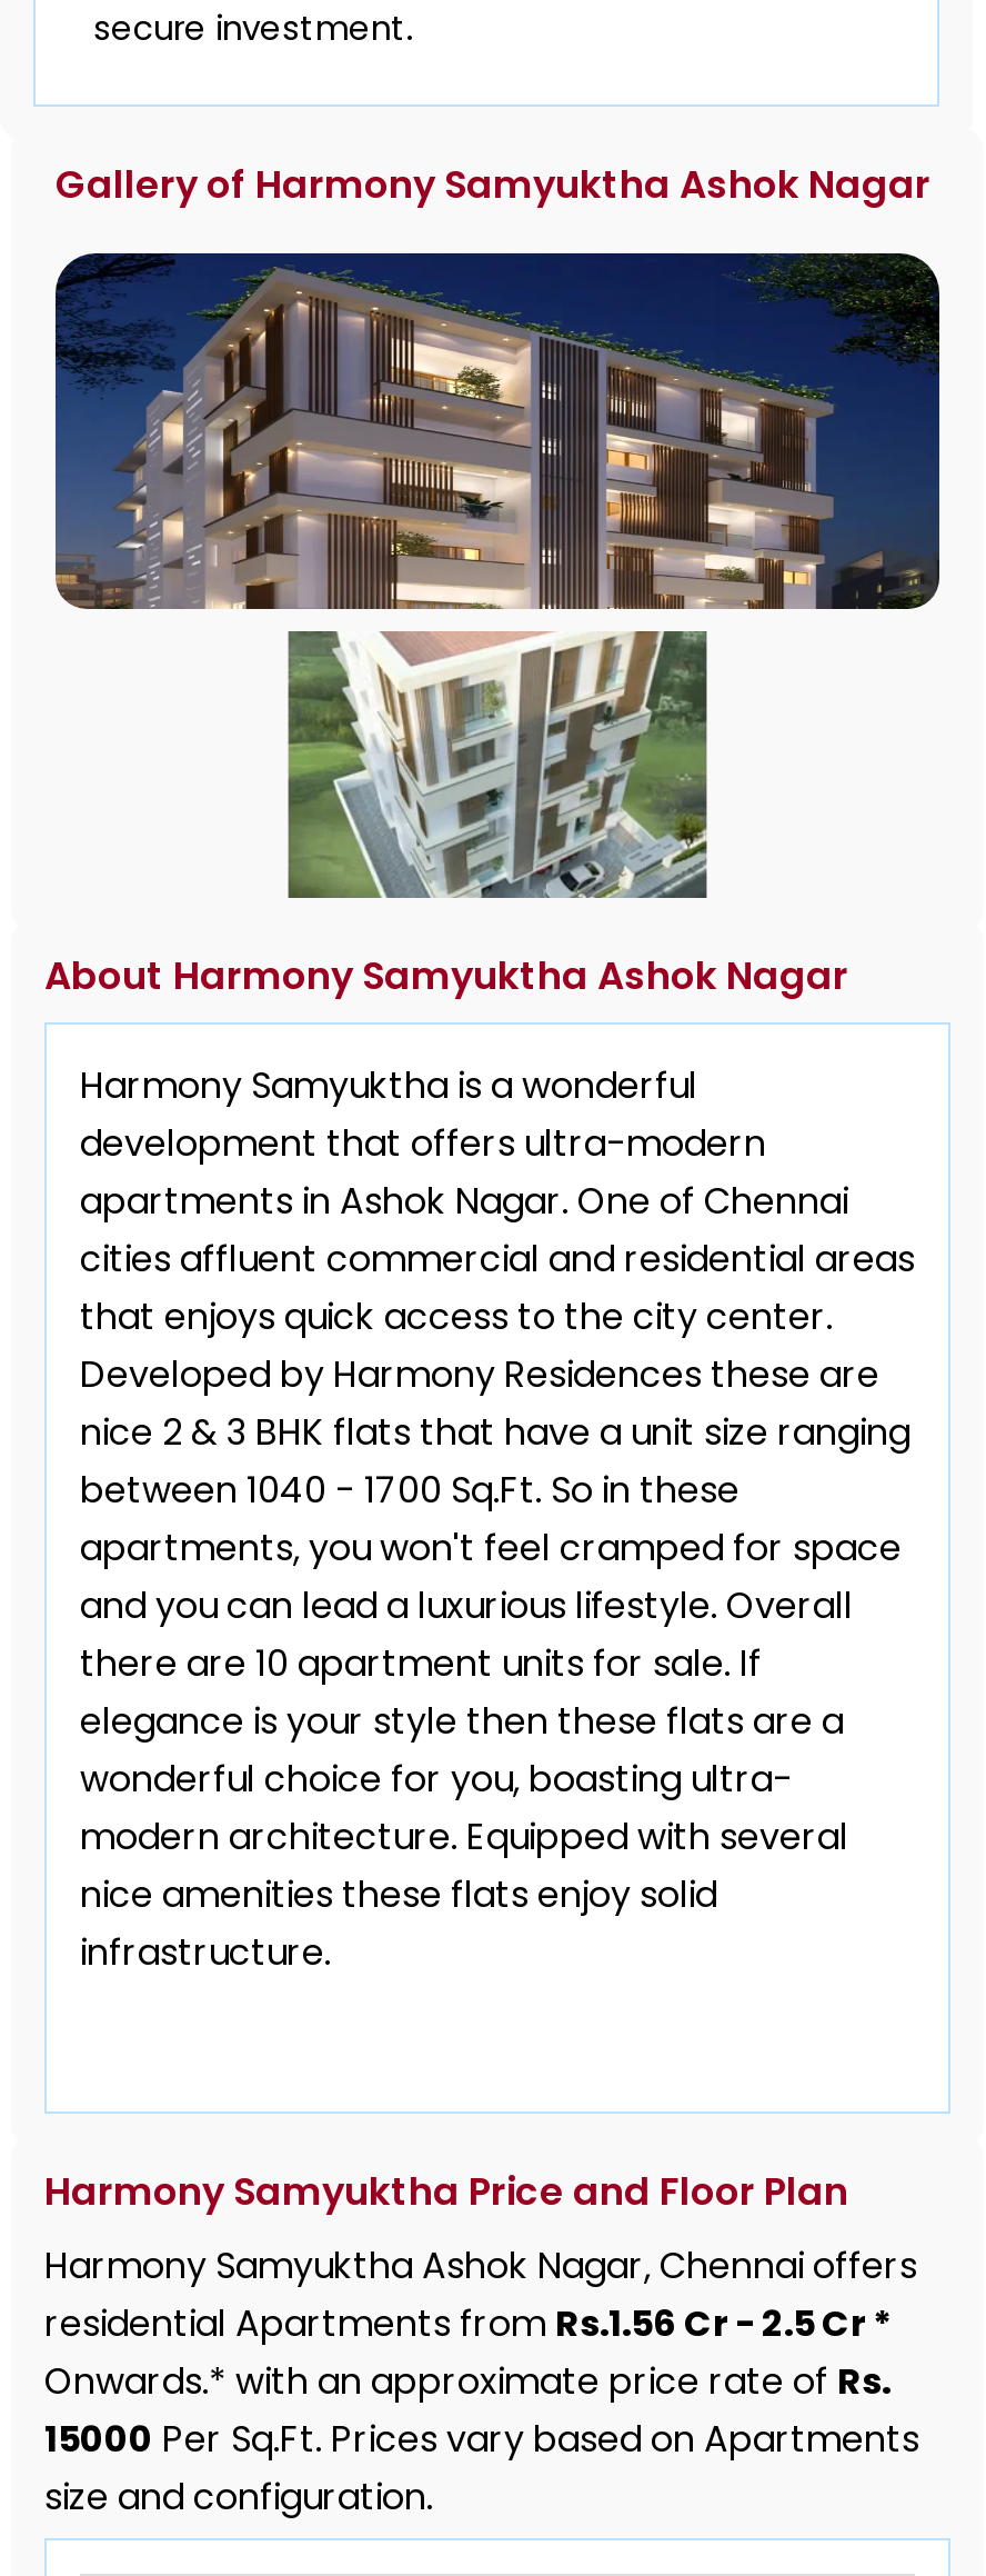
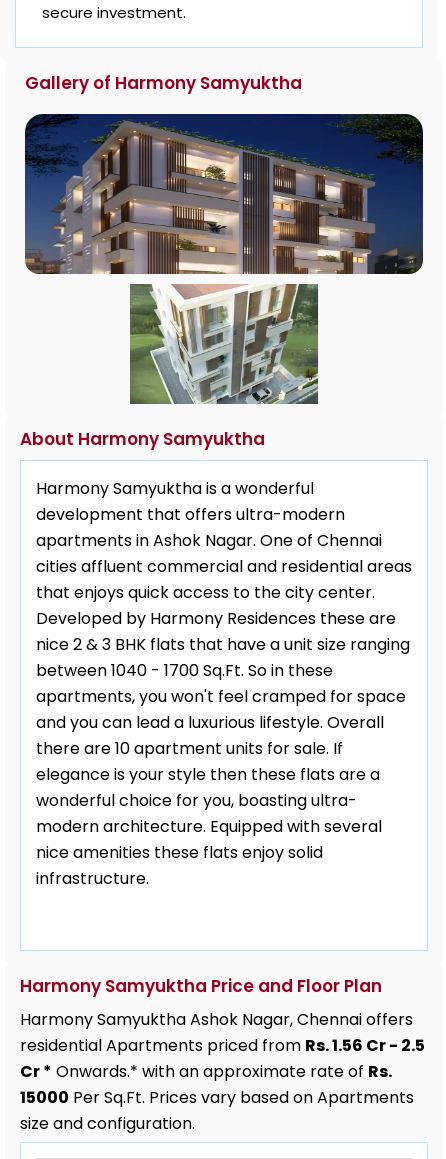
- Gallery of Harmony Samyuktha Ashok Nagar
+ Gallery of Harmony Samyuktha

- About Harmony Samyuktha Ashok Nagar
+ About Harmony Samyuktha

- residential Apartments from Rs.1.56 Cr - 2.5 Cr *
- Onwards.* with an approximate price rate of Rs.
+ residential Apartments priced from Rs. 1.56 Cr - 2.5
+ Cr * Onwards.* with an approximate rate of Rs.
